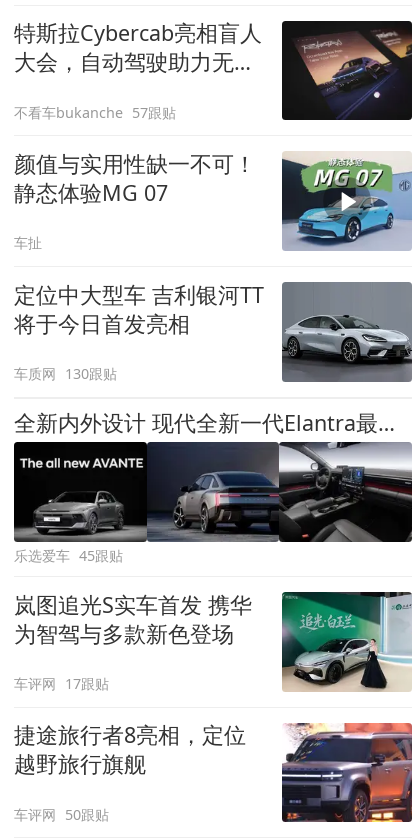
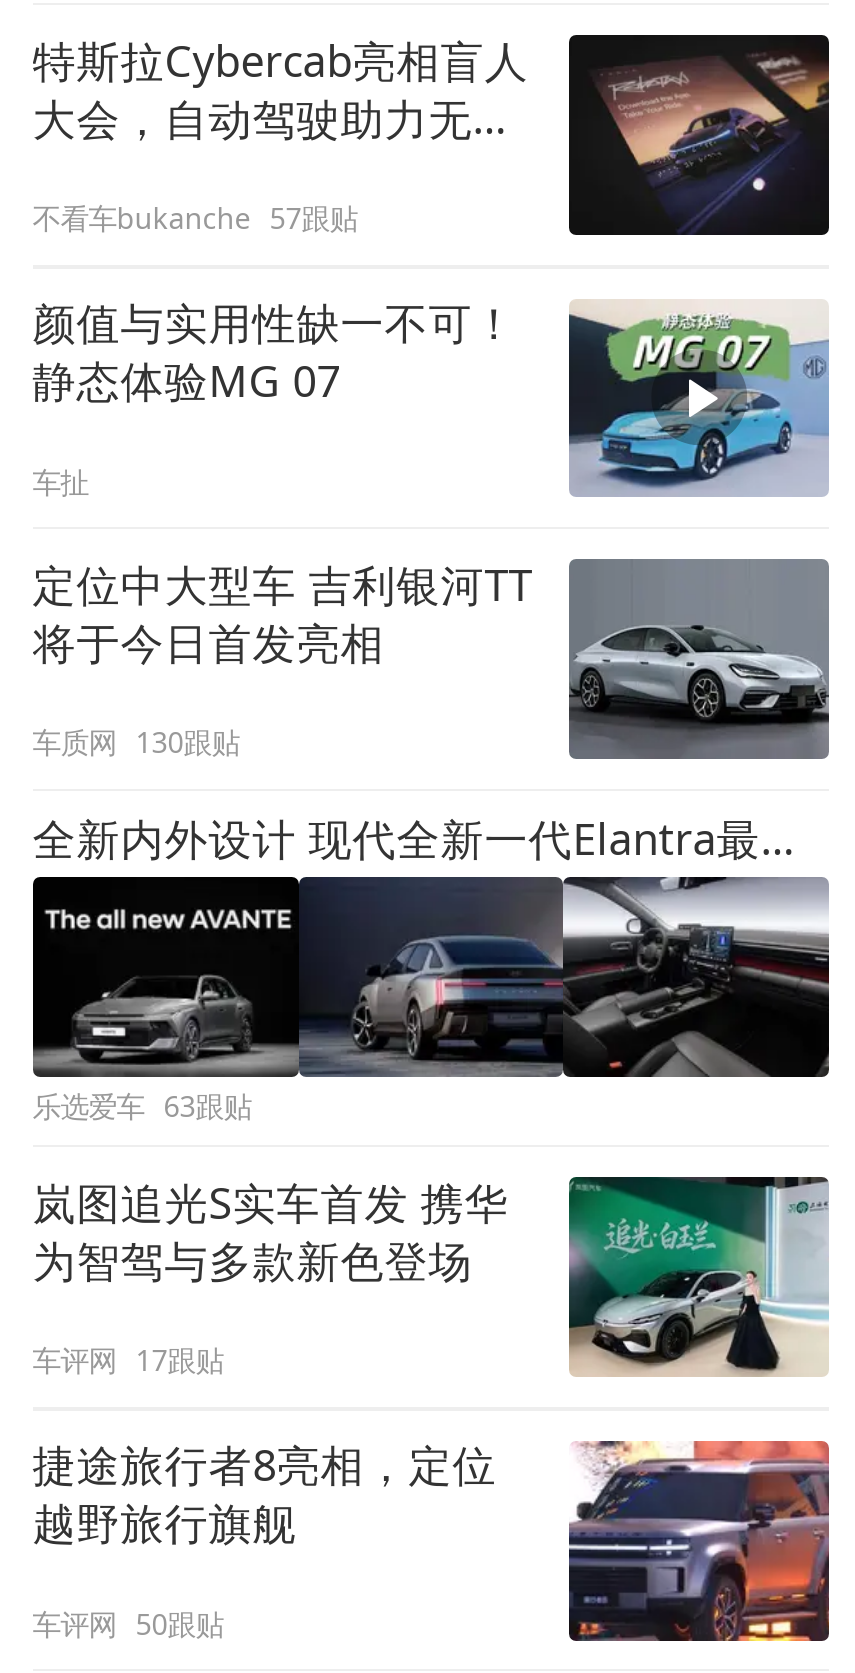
- 乐选爱车 45跟贴
+ 乐选爱车 63跟贴
